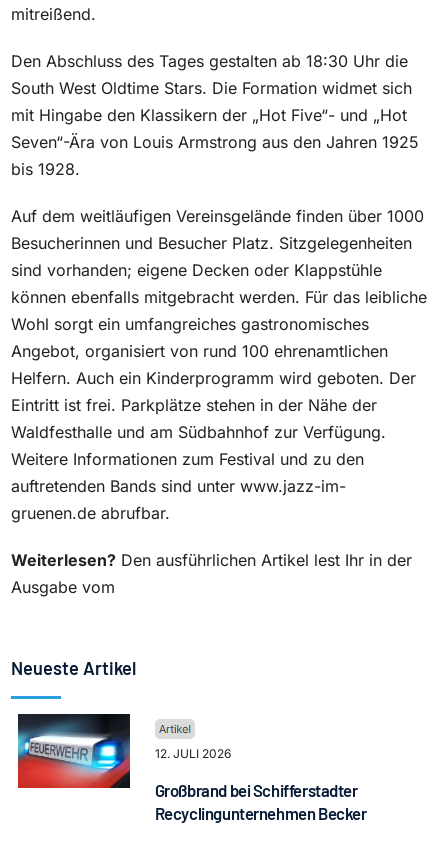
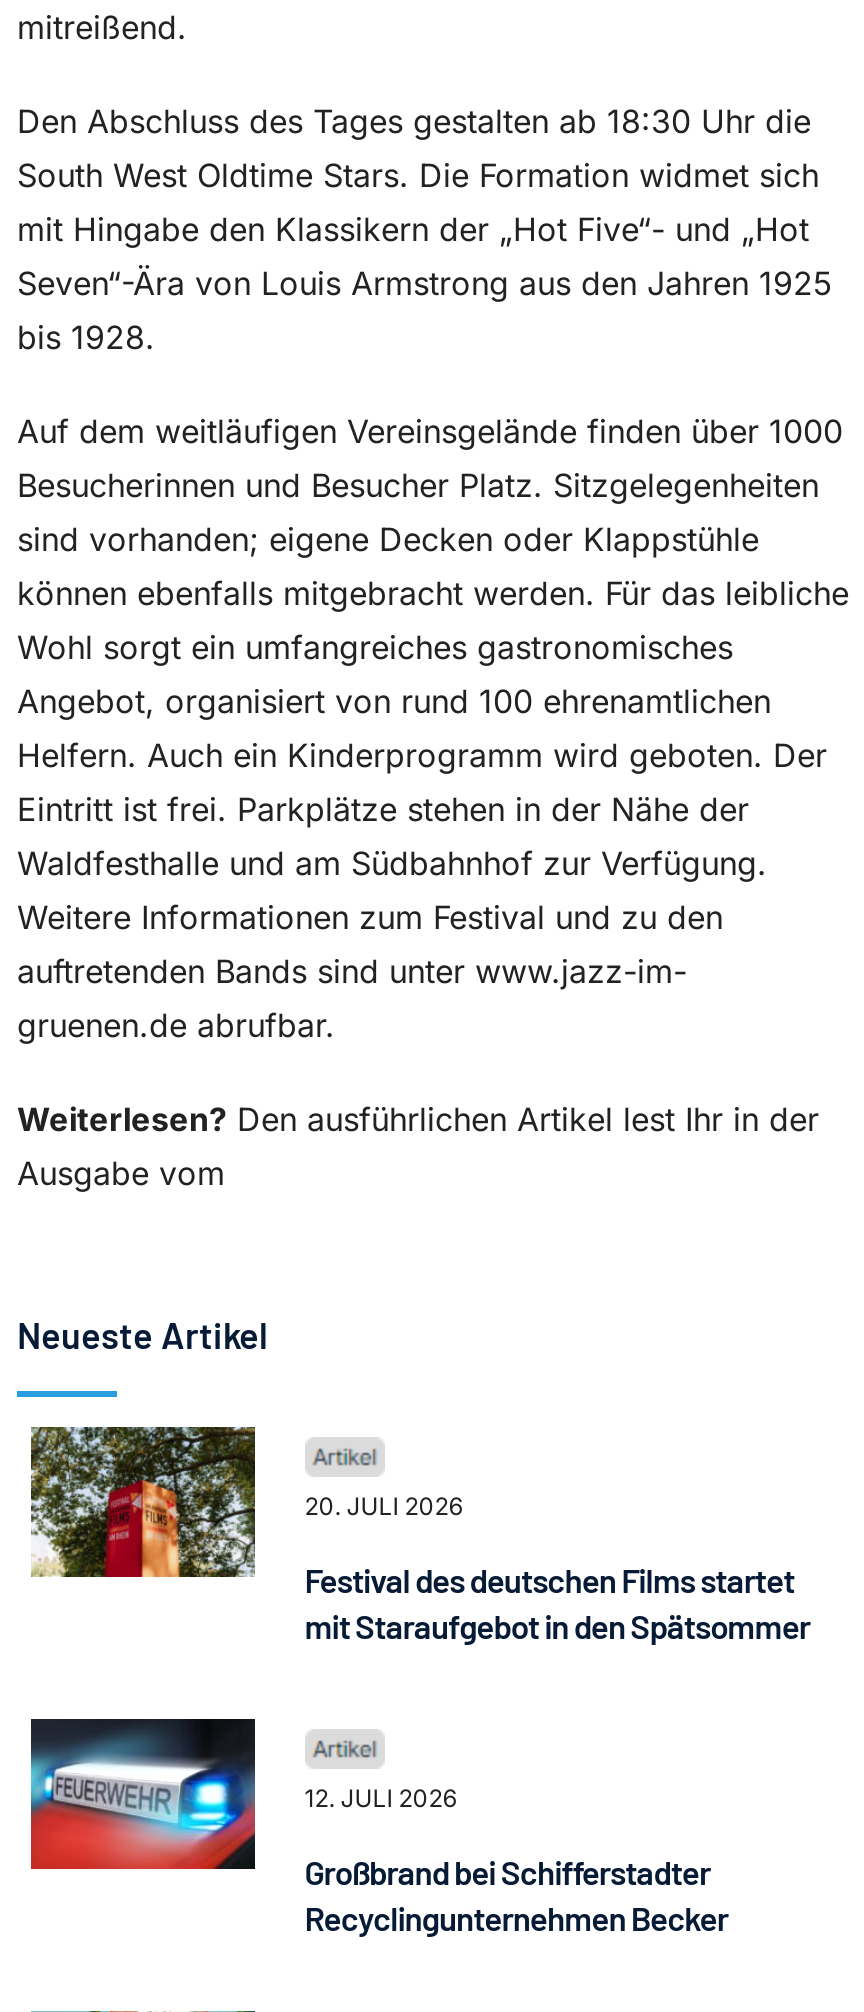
+ [image]
+ 20. JULI 2026
+ Festival des deutschen Films startet
+ mit Staraufgebot in den Spätsommer
